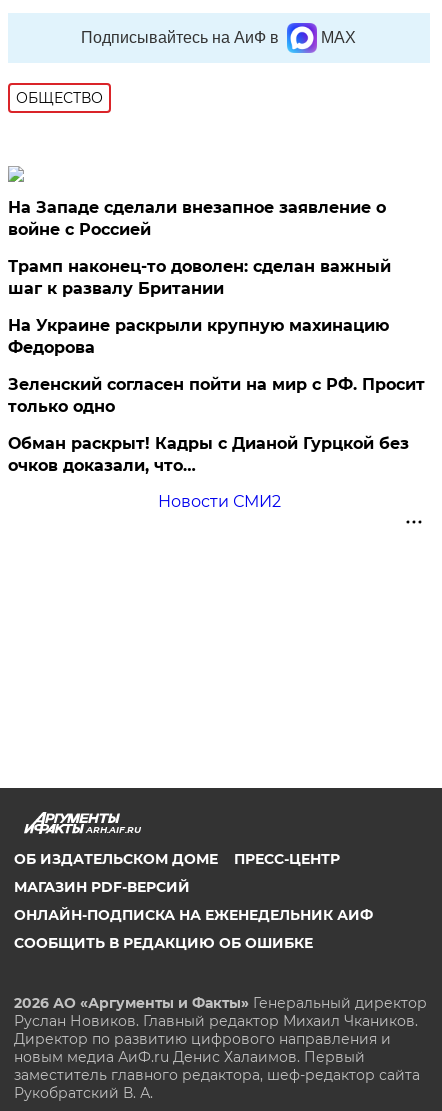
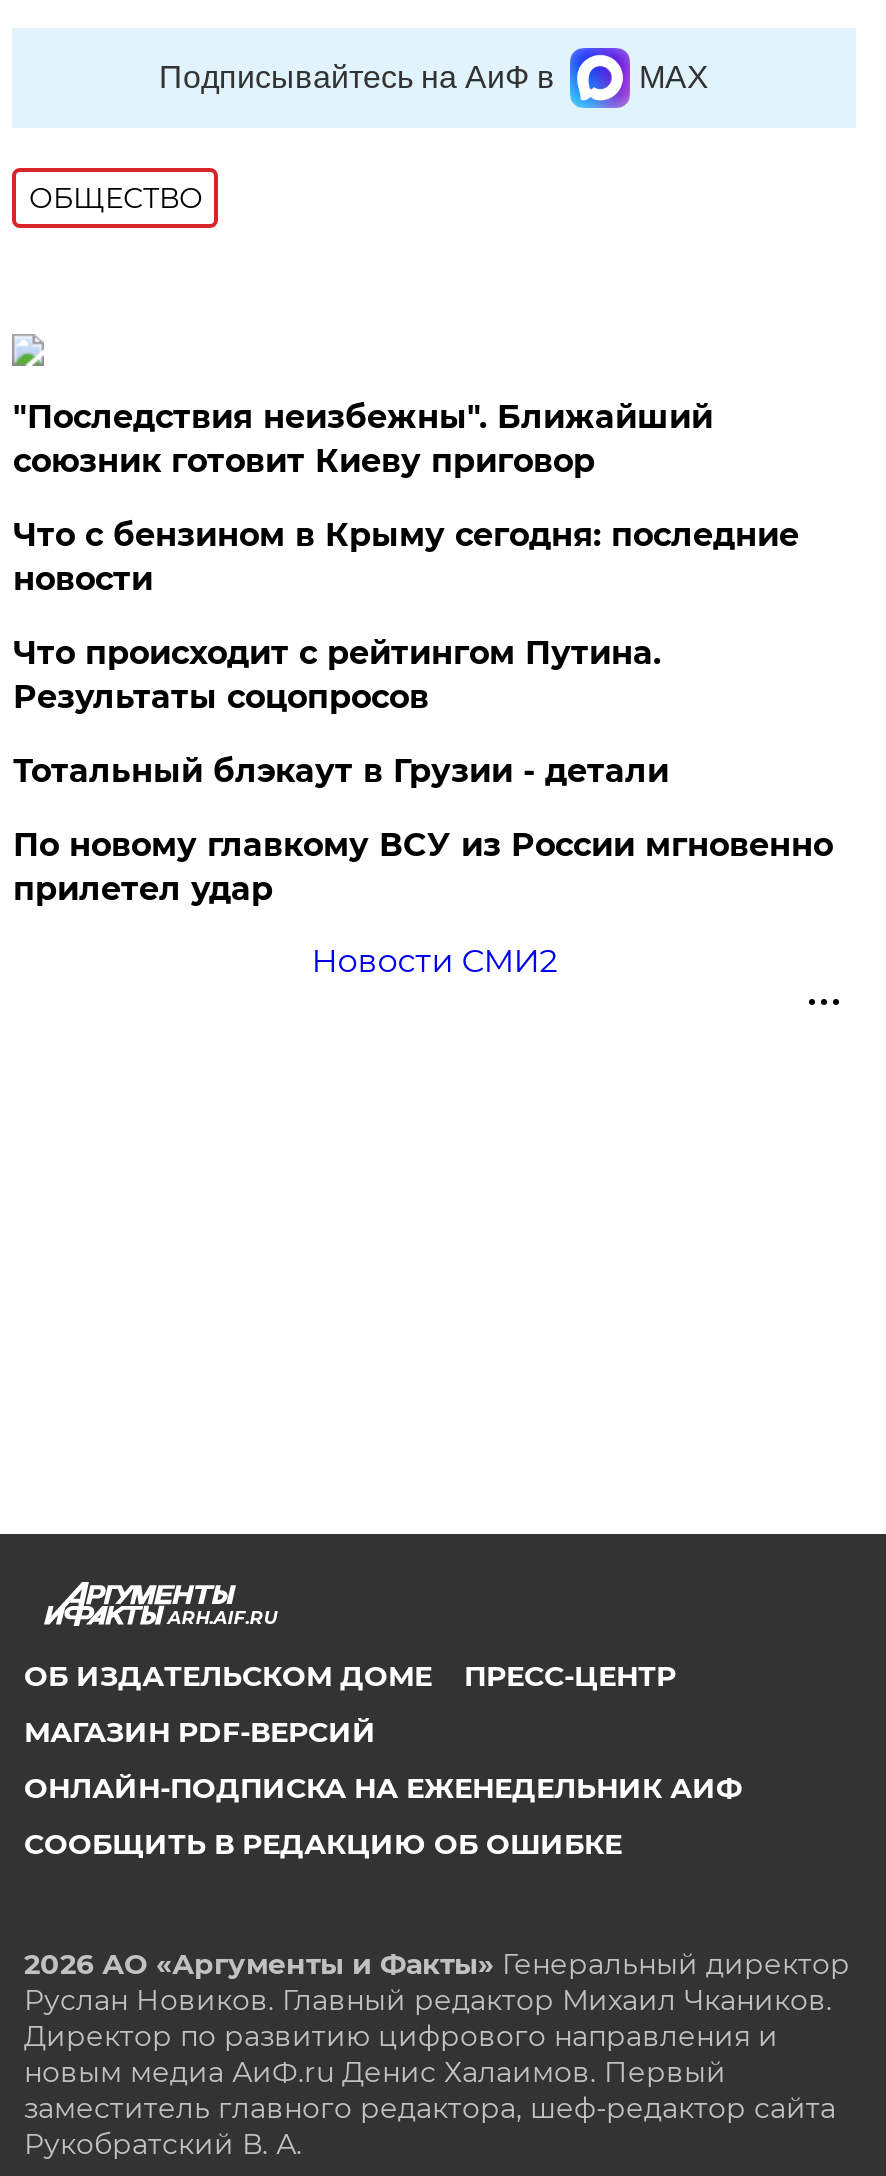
- На Западе сделали внезапное заявление о
- войне с Россией
+ "Последствия неизбежны". Ближайший
+ союзник готовит Киеву приговор

- Трамп наконец-то доволен: сделан важный
- шаг к развалу Британии
+ Что с бензином в Крыму сегодня: последние
+ новости

- На Украине раскрыли крупную махинацию
- Федорова
+ Что происходит с рейтингом Путина.
+ Результаты соцопросов

- Зеленский согласен пойти на мир с РФ. Просит
- только одно
+ Тотальный блэкаут в Грузии - детали

- Обман раскрыт! Кадры с Дианой Гурцкой без
- очков доказали, что…
+ По новому главкому ВСУ из России мгновенно
+ прилетел удар
